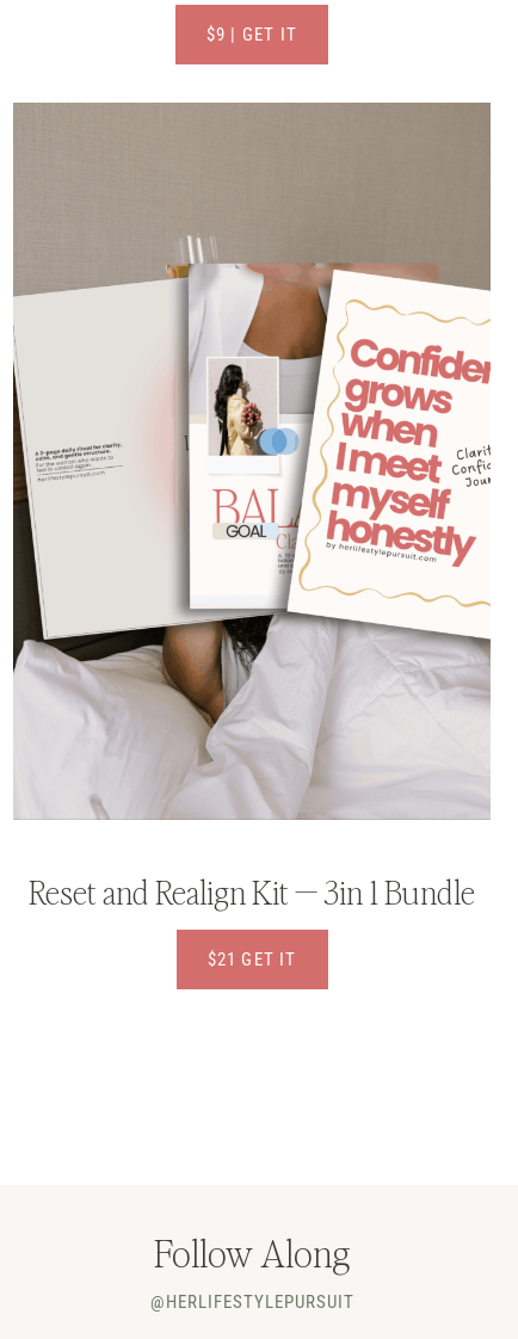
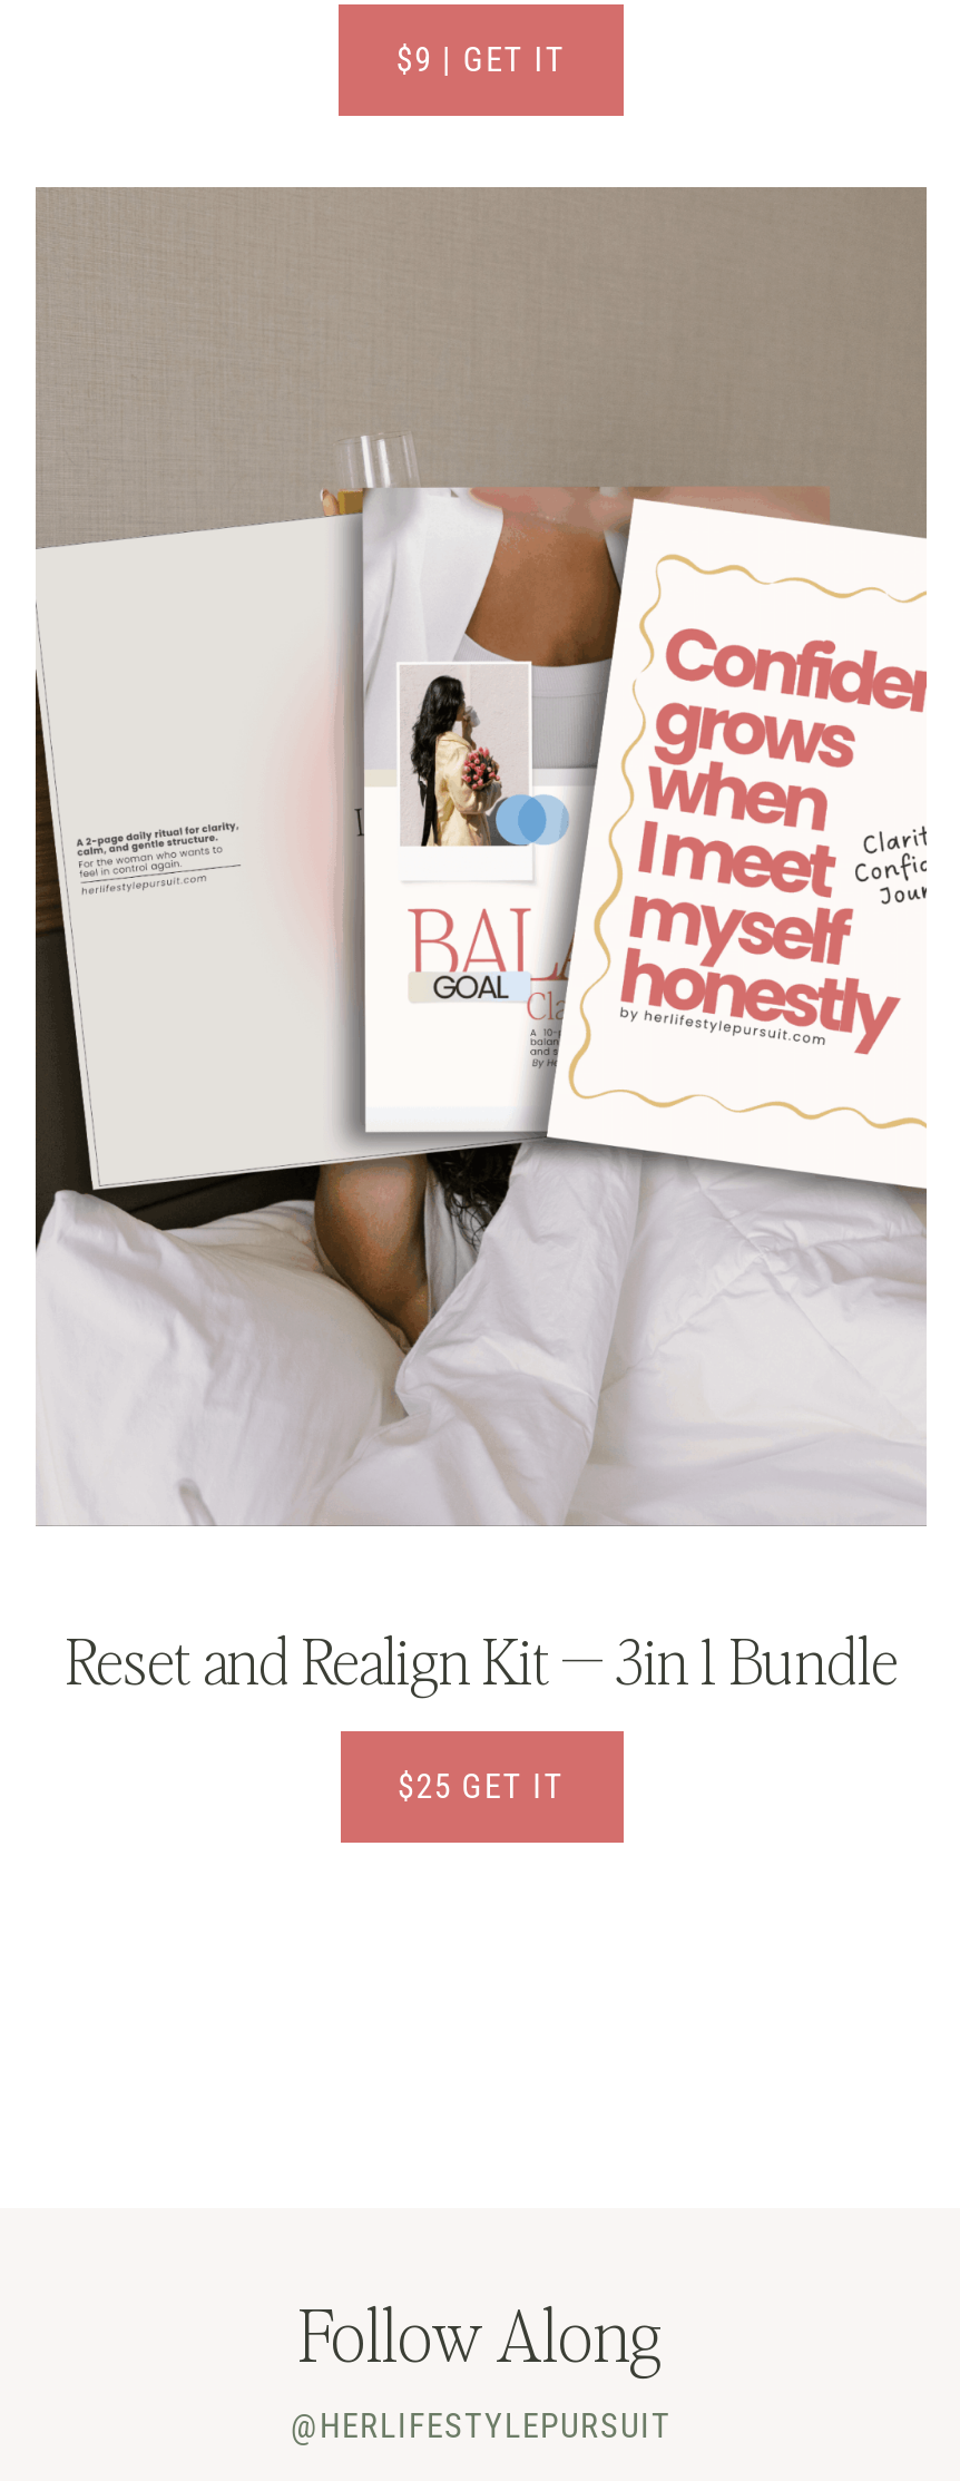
- $21 GET IT
+ $25 GET IT
